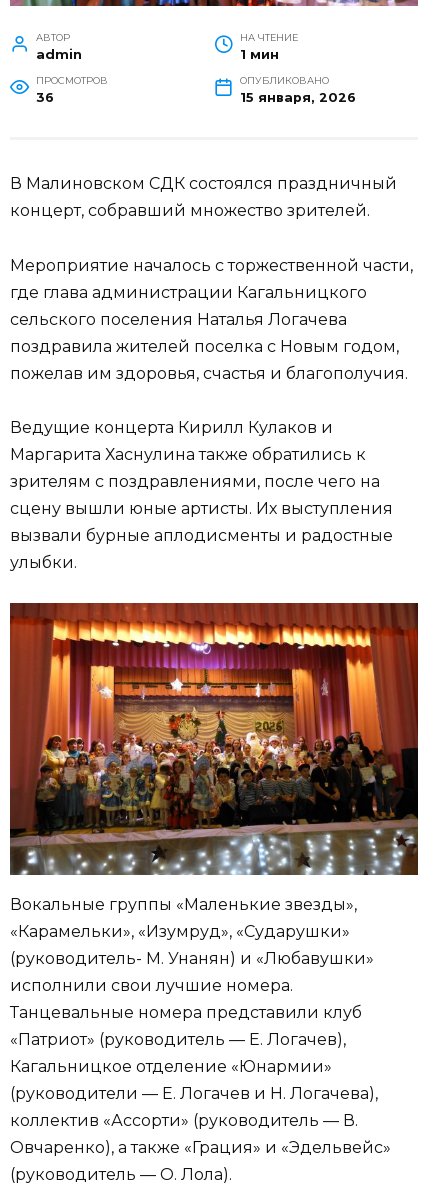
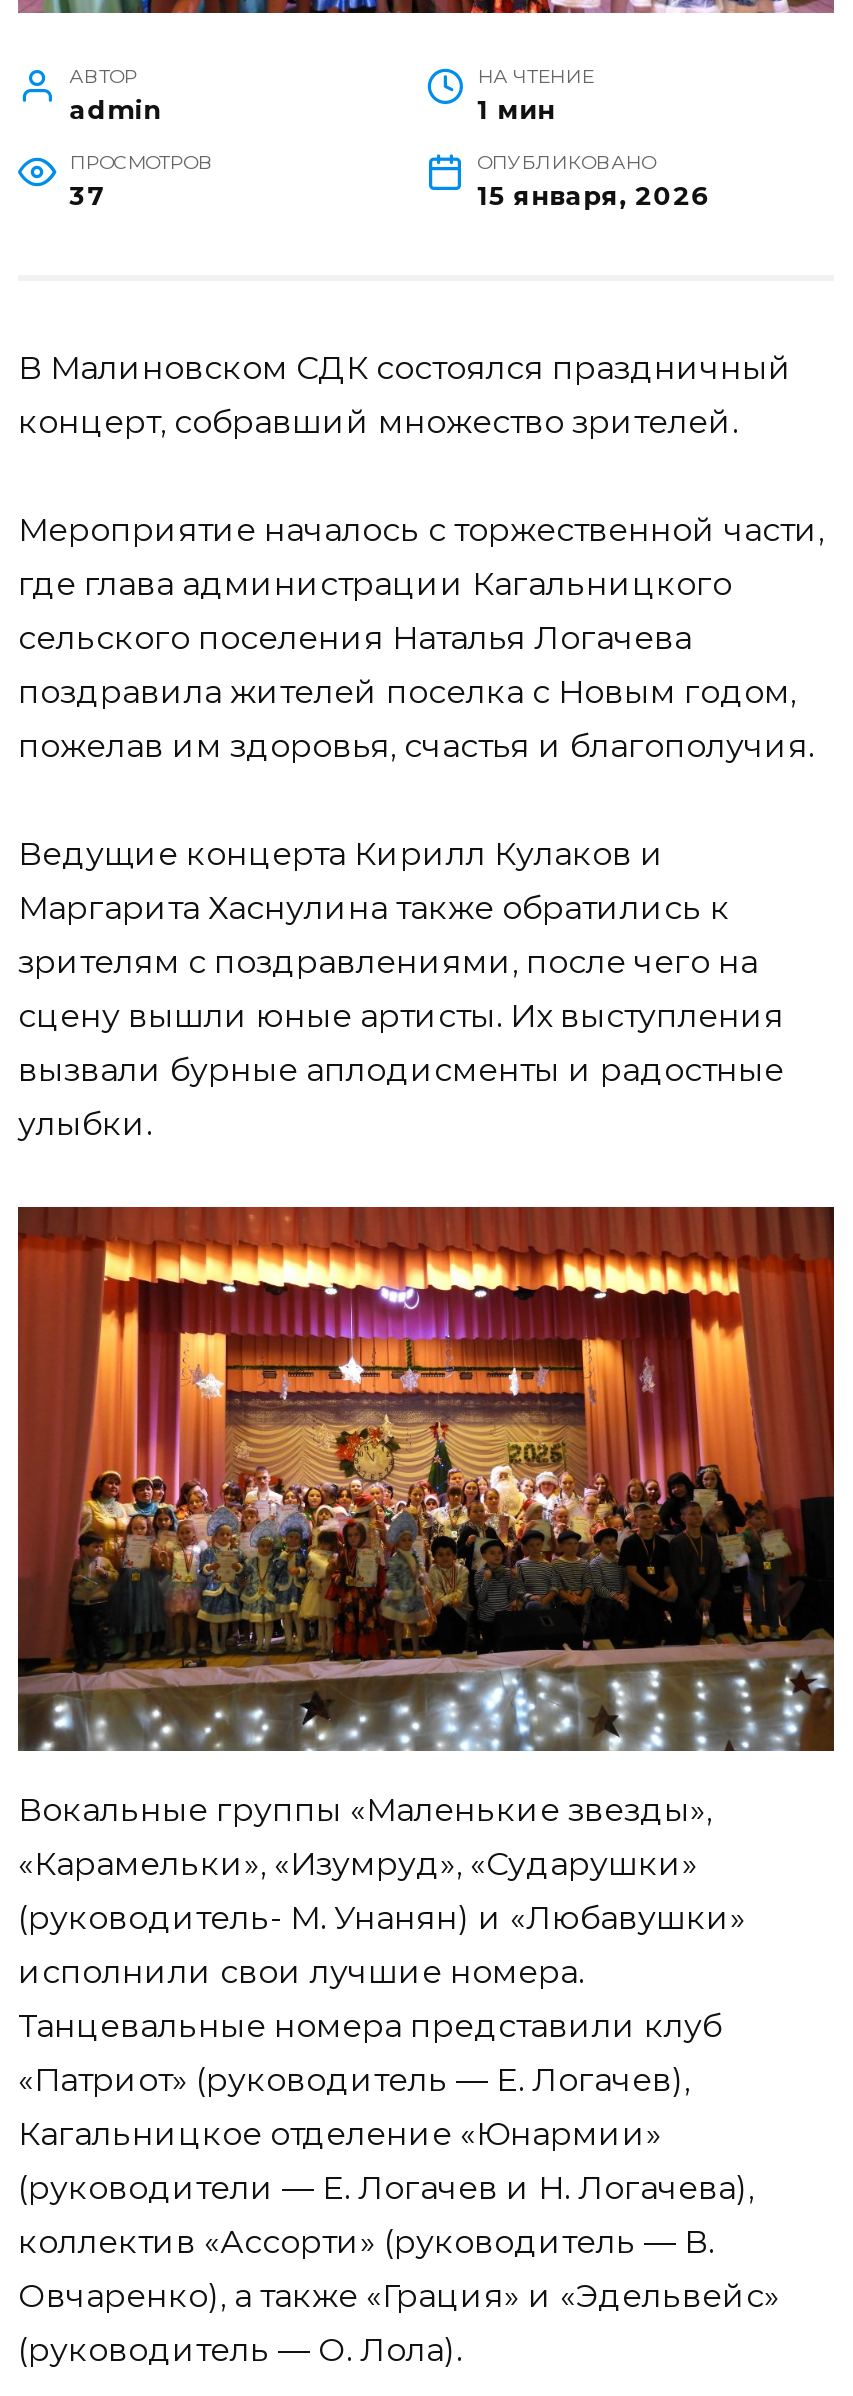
- 36
+ 37
